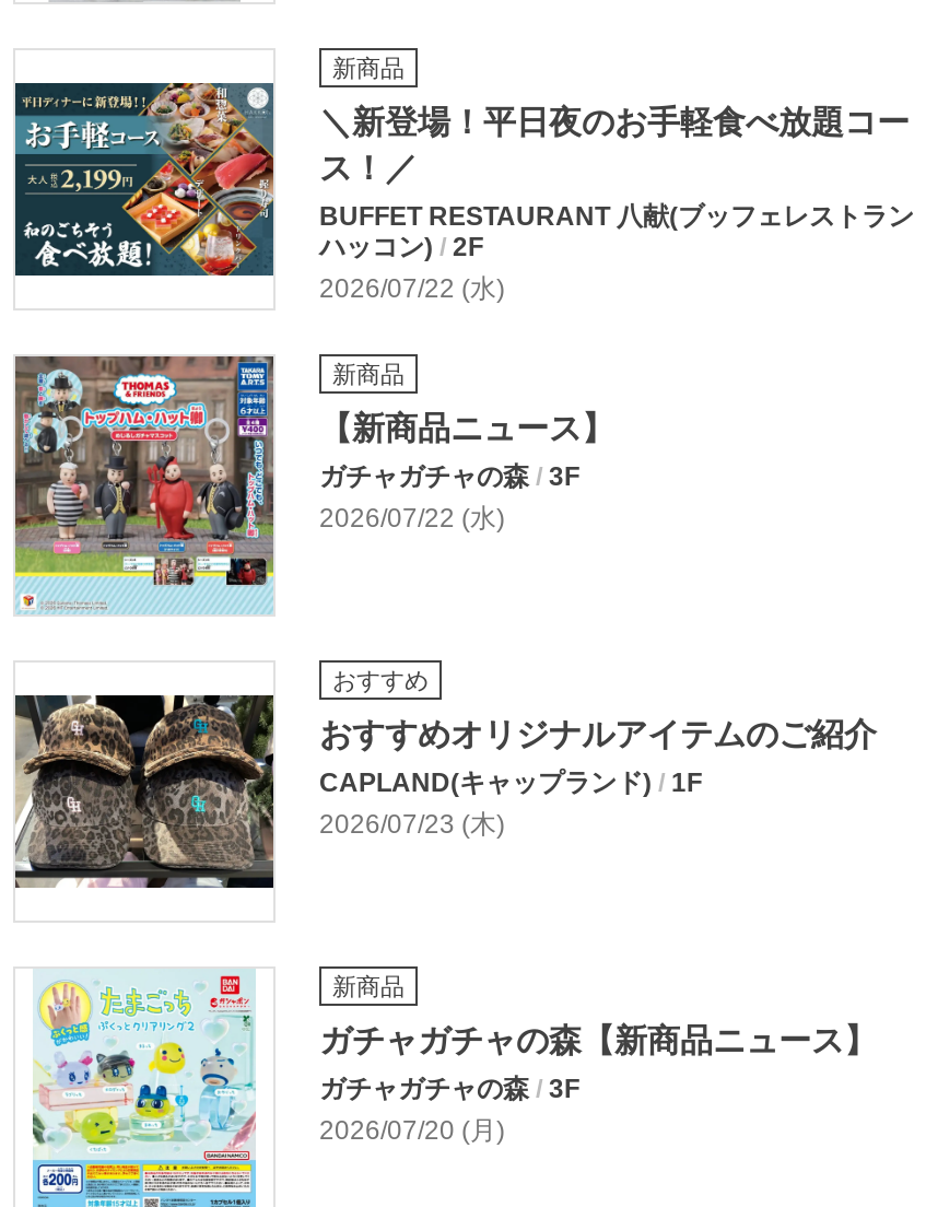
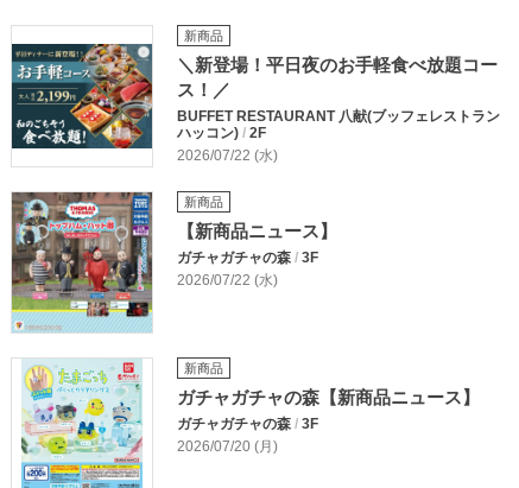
- [image]
- おすすめ
- おすすめオリジナルアイテムのご紹介
- CAPLAND(キャップランド) / 1F
- 2026/07/23 (木)
